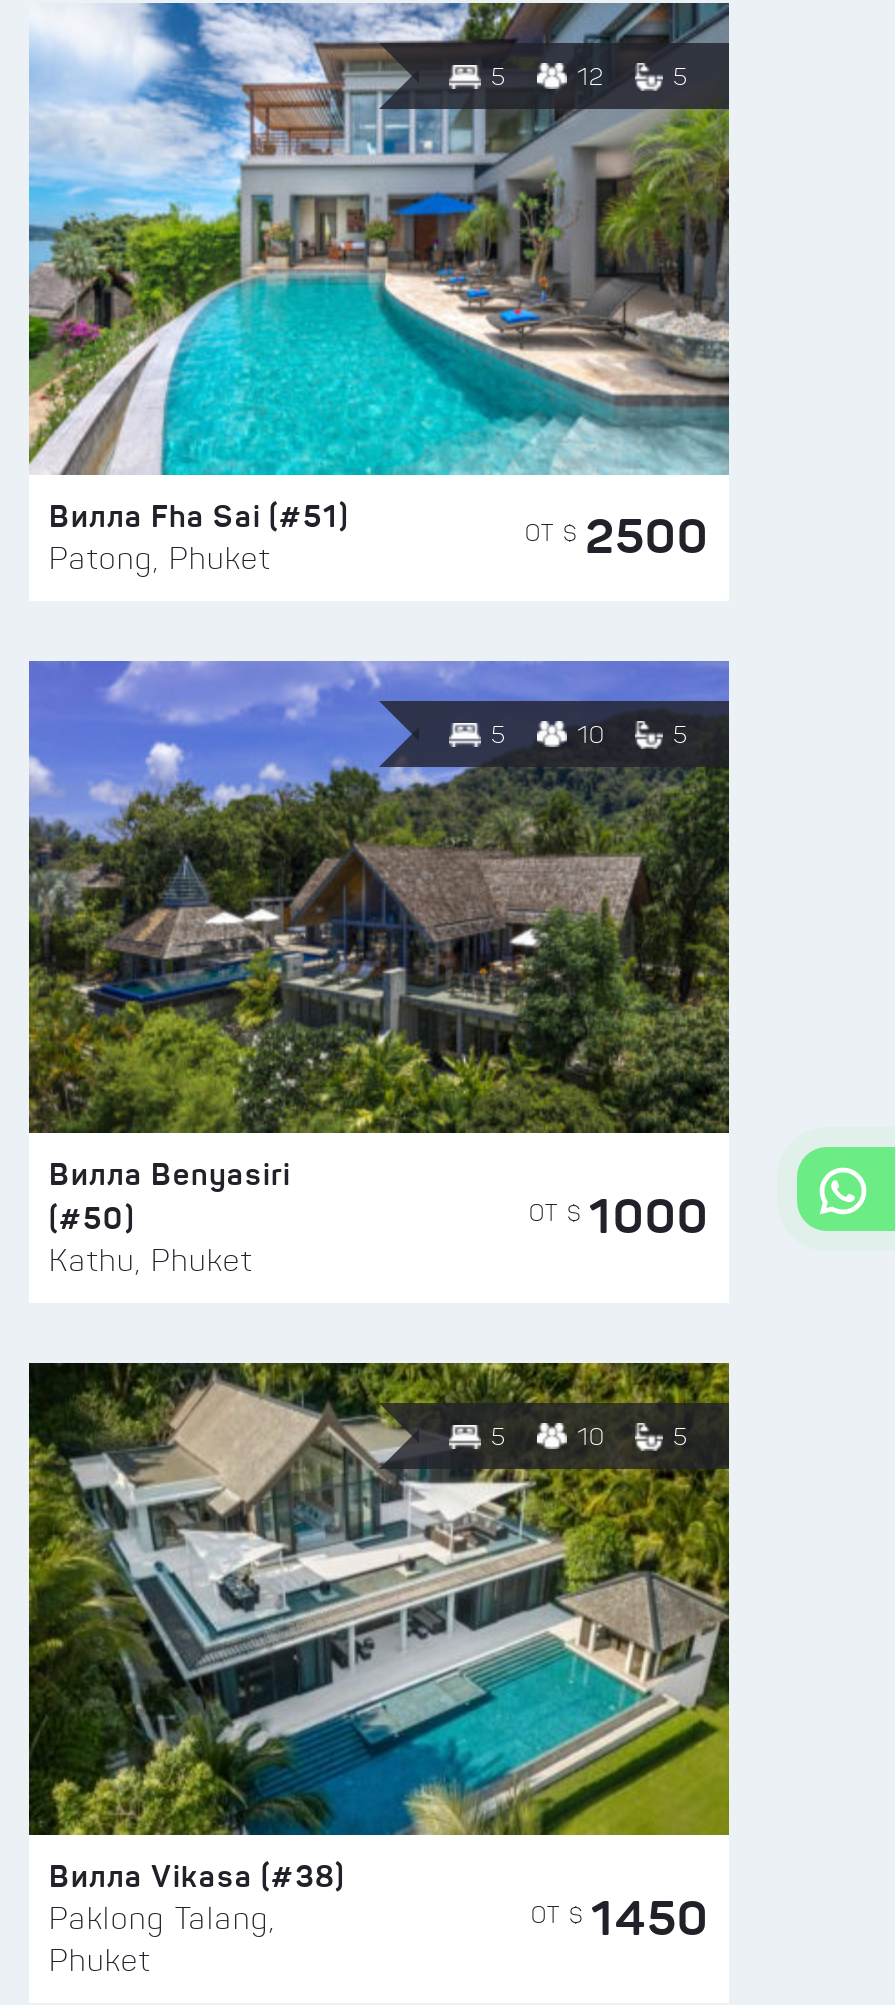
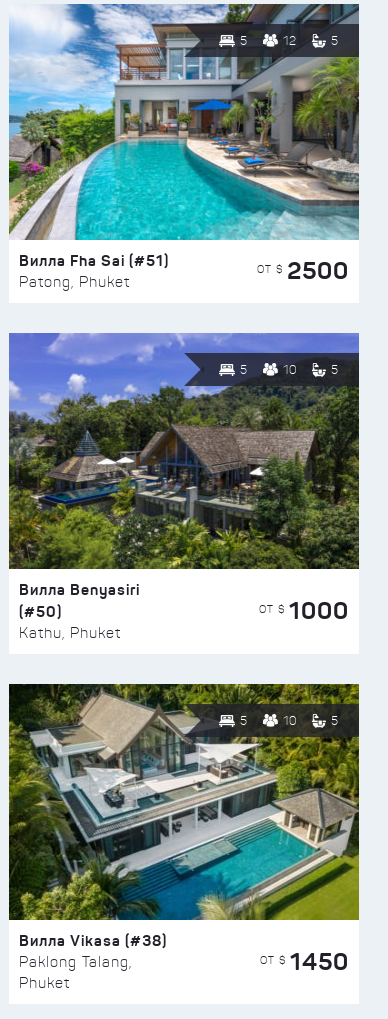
- [image]
